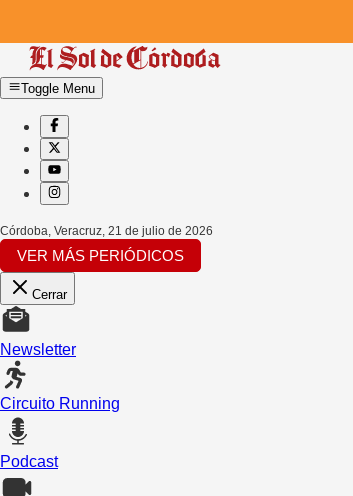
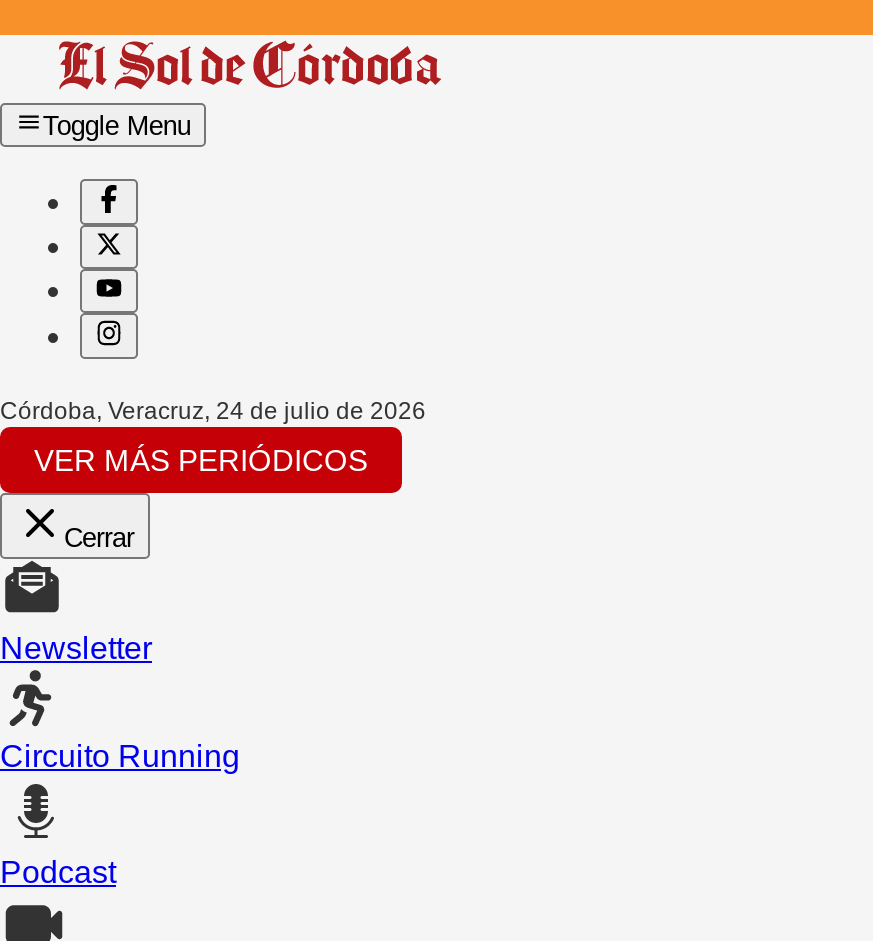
- Córdoba, Veracruz, 21 de julio de 2026
+ Córdoba, Veracruz, 24 de julio de 2026
